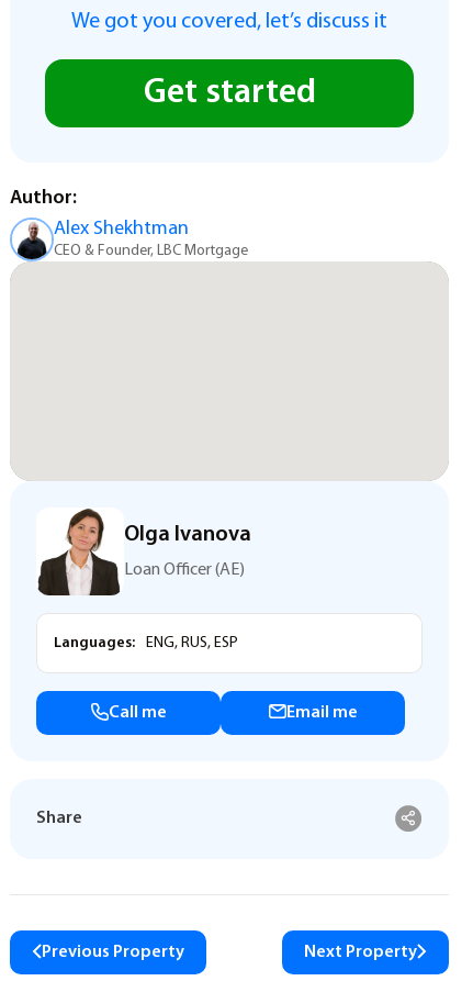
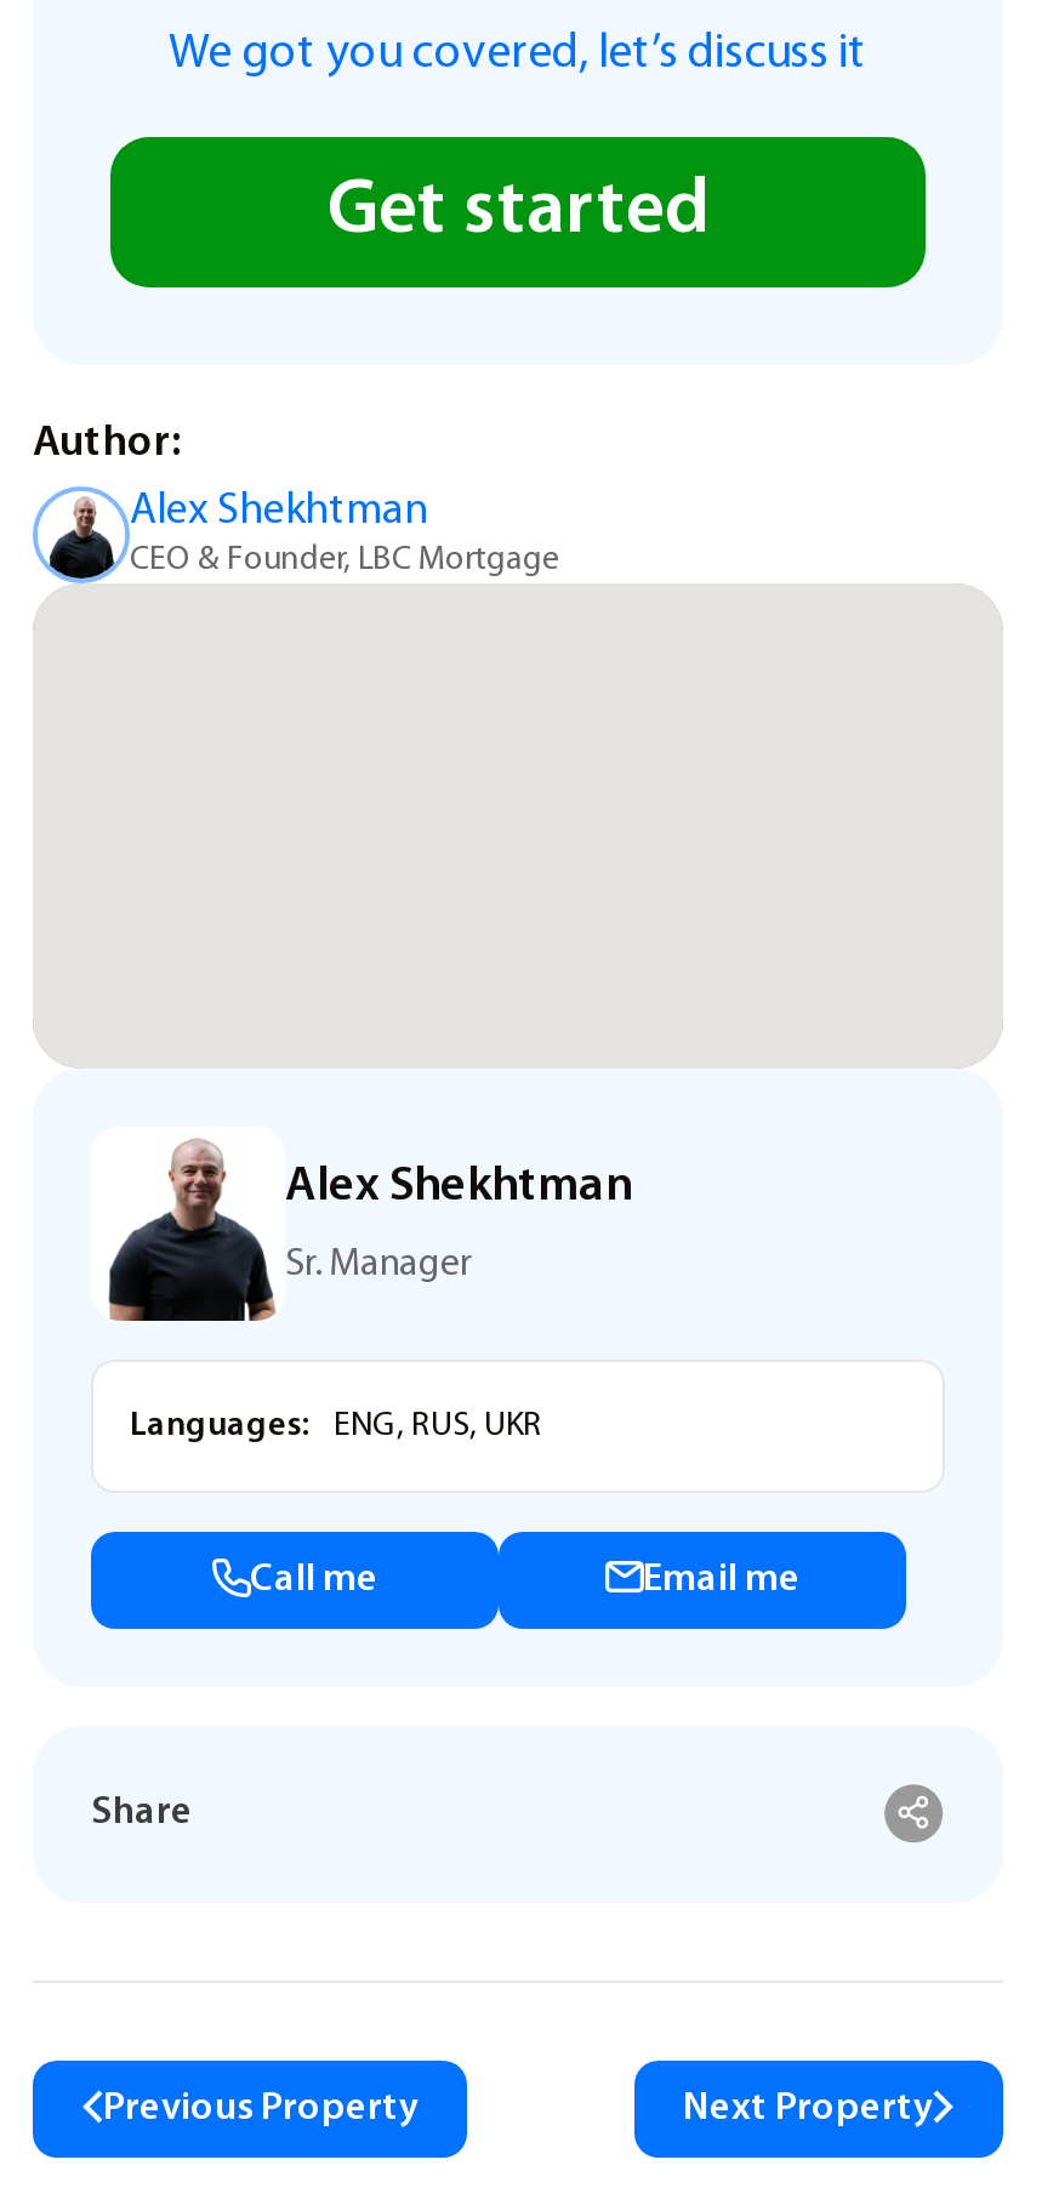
- [image]
- Olga Ivanova
+ [image]
+ Alex Shekhtman

- Loan Officer (AE)
+ Sr. Manager

- Languages: ENG, RUS, ESP
+ Languages: ENG, RUS, UKR
